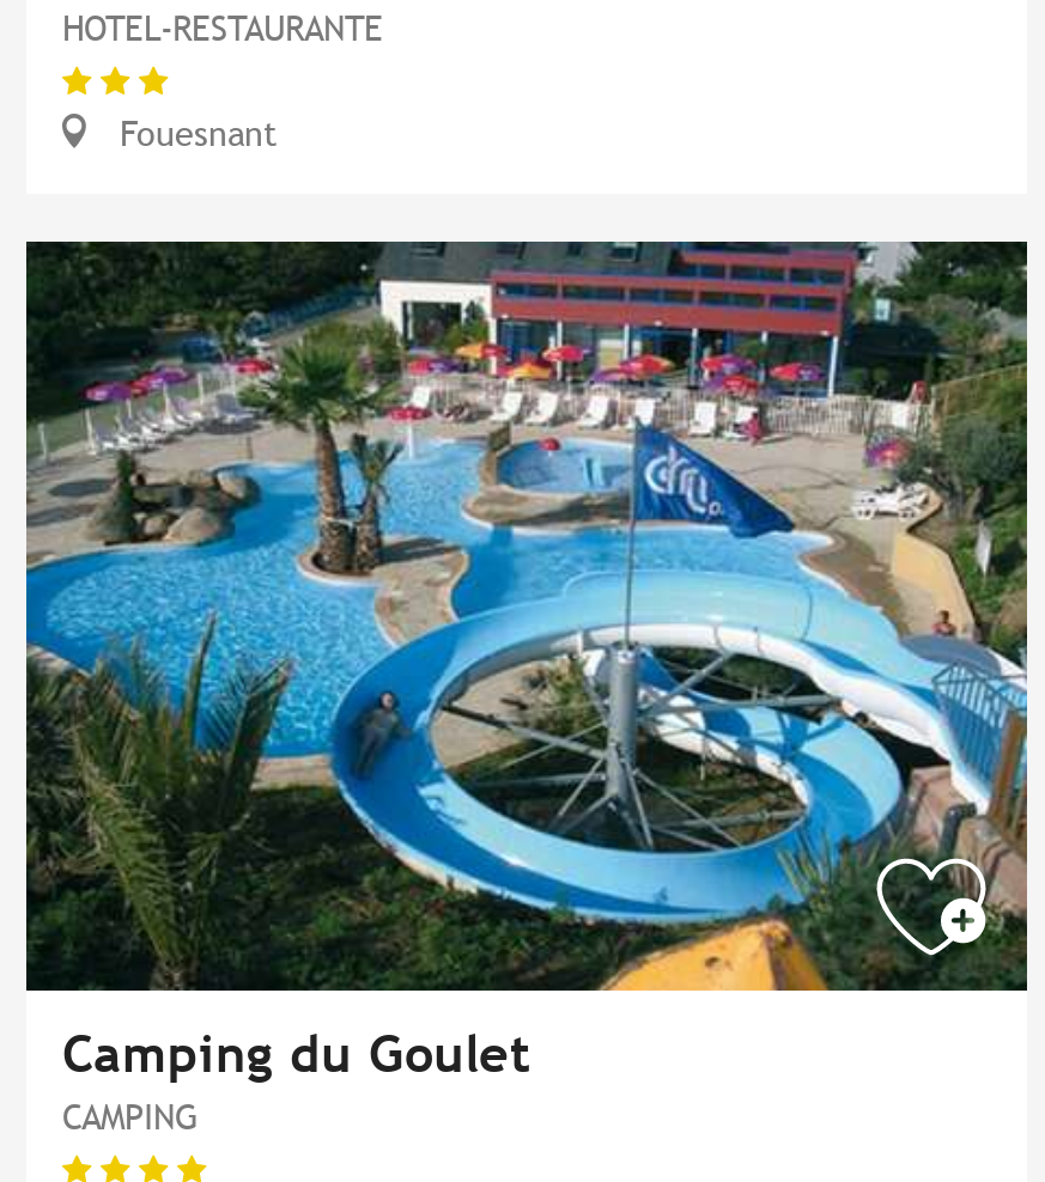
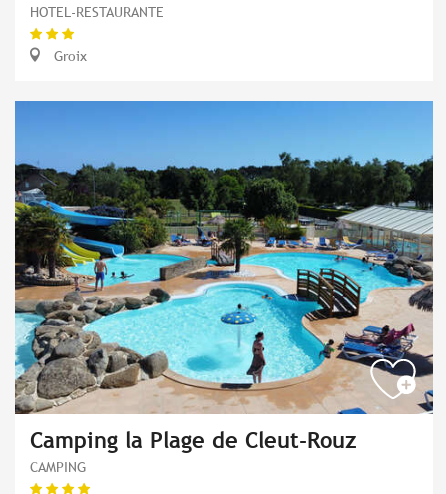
- Fouesnant
+ Groix

- [image]
- Camping du Goulet
+ [image]
+ Camping la Plage de Cleut-Rouz
